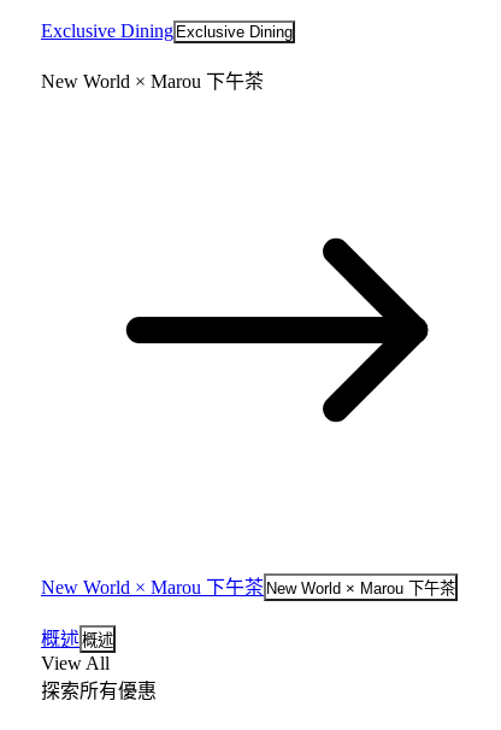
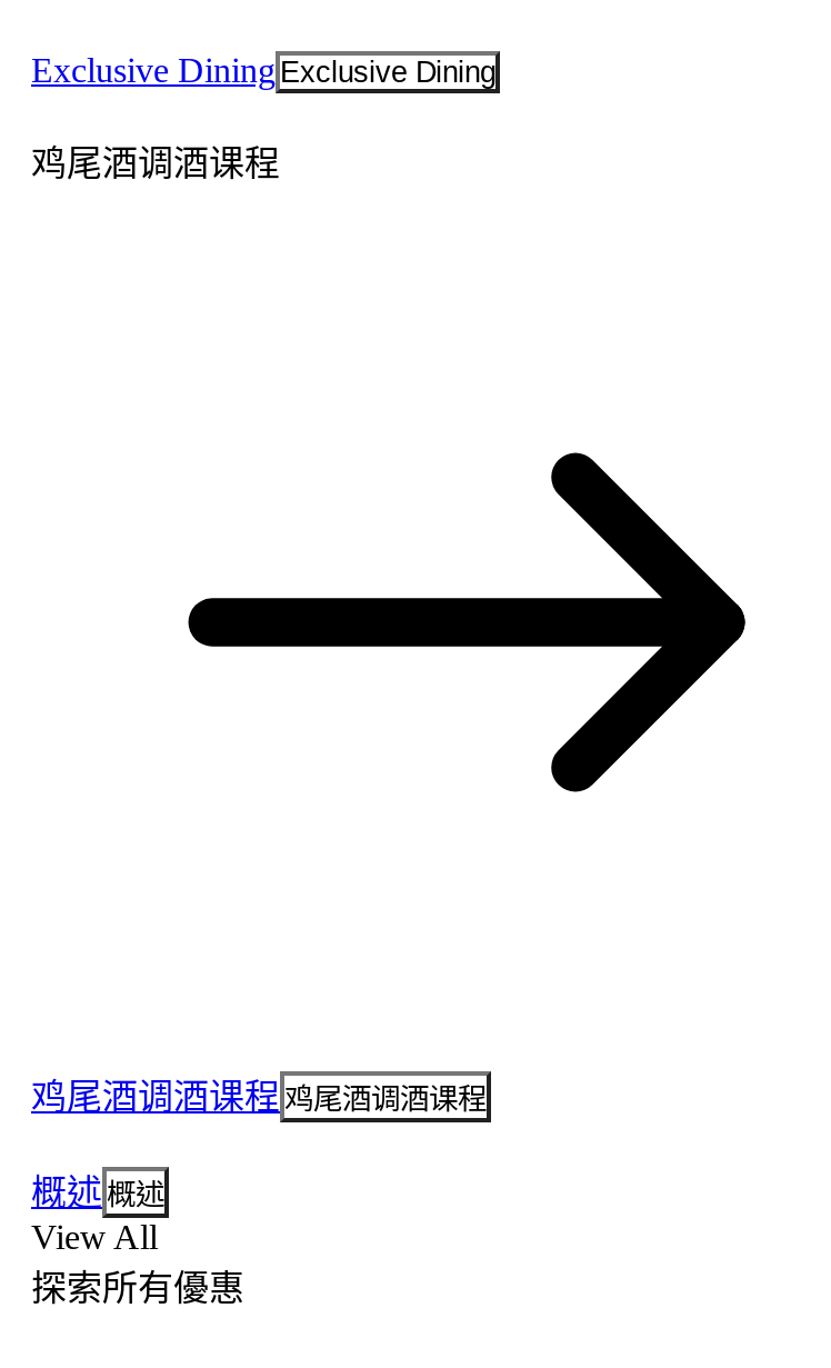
- New World × Marou 下午茶
+ 鸡尾酒调酒课程

- New World × Marou 下午茶 New World × Marou 下午茶
+ 鸡尾酒调酒课程 鸡尾酒调酒课程
